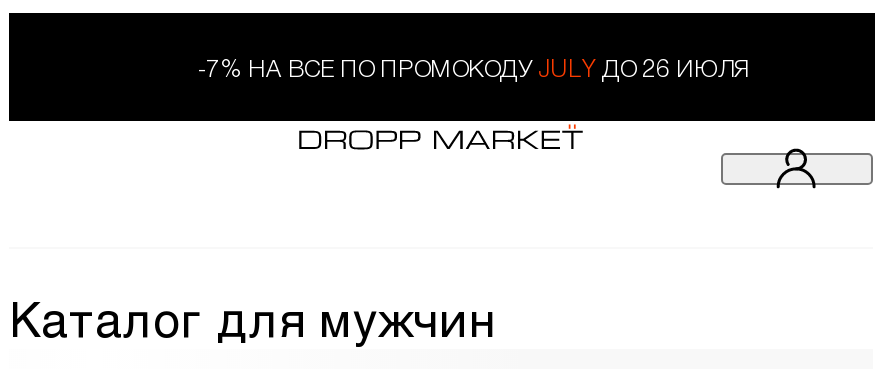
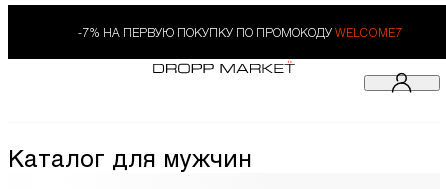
- -7% НА ВСЕ ПО ПРОМОКОДУ JULY ДО 26 ИЮЛЯ
+ -7% НА ПЕРВУЮ ПОКУПКУ ПО ПРОМОКОДУ WELCOME7
